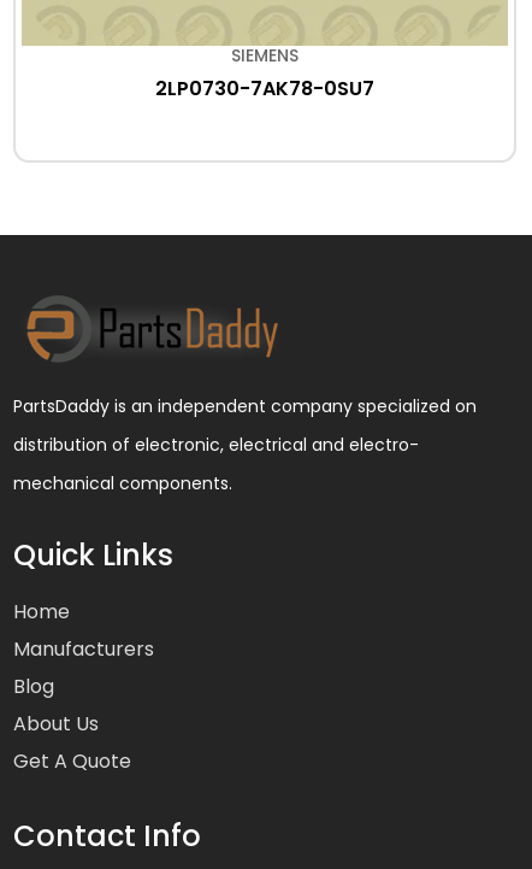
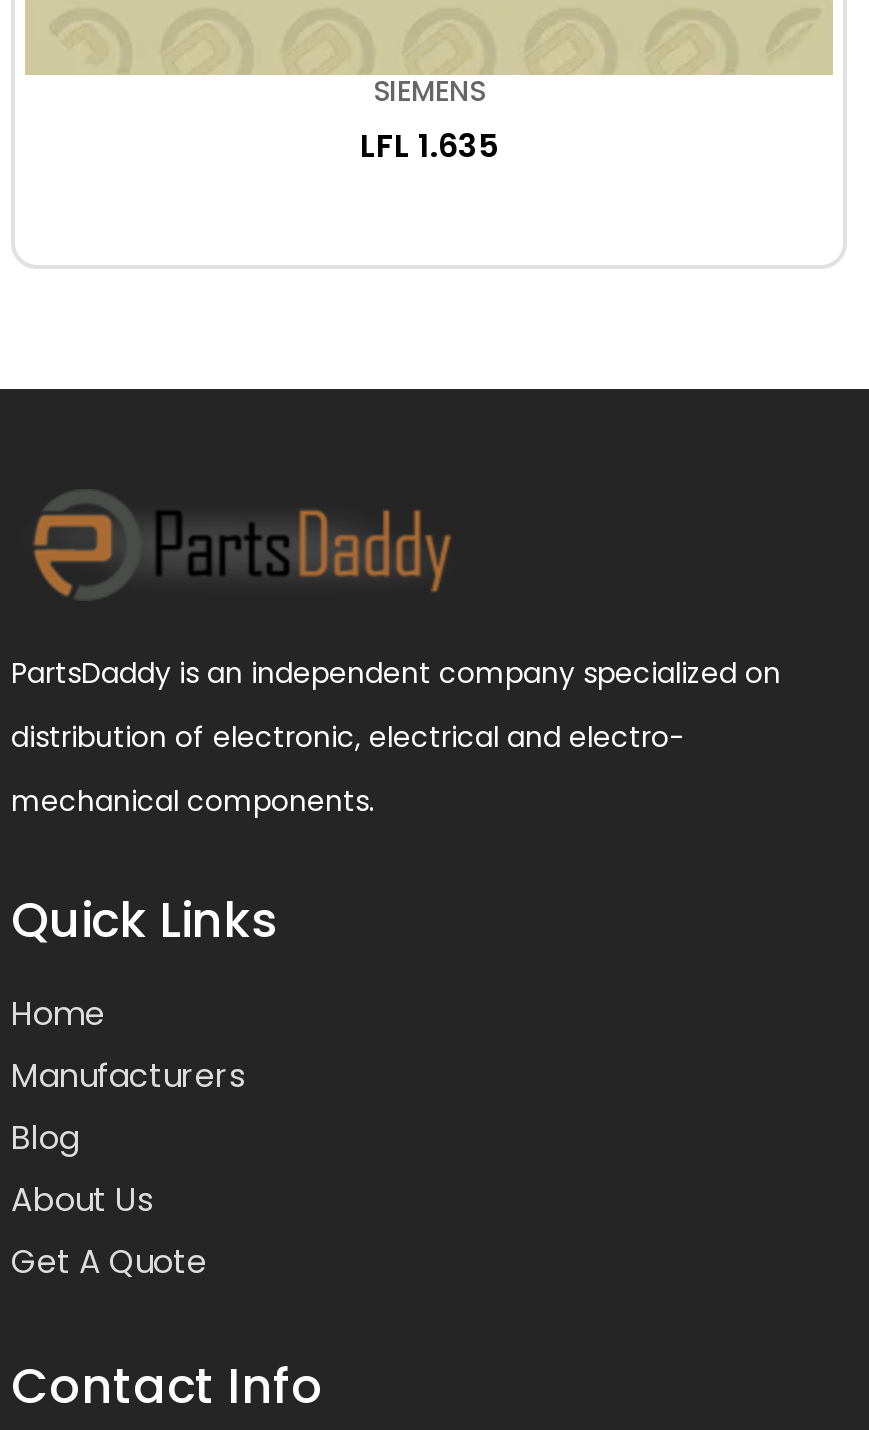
- 2LP0730-7AK78-0SU7
+ LFL 1.635
